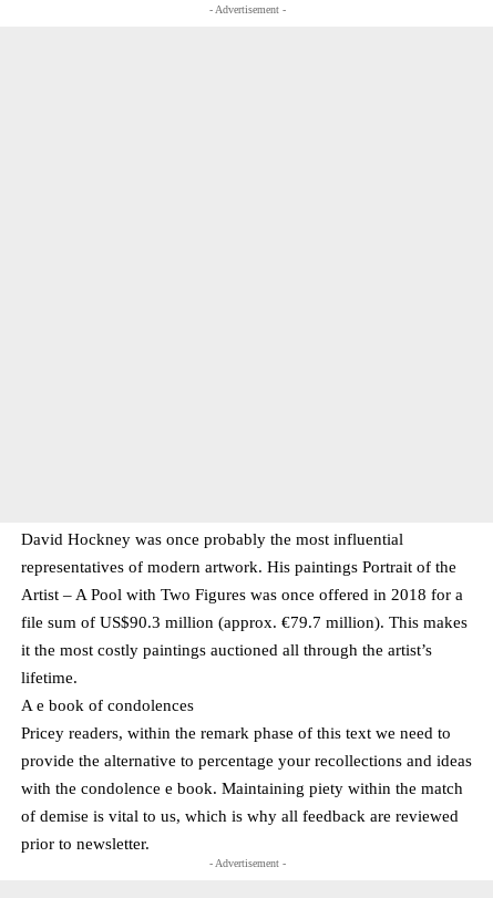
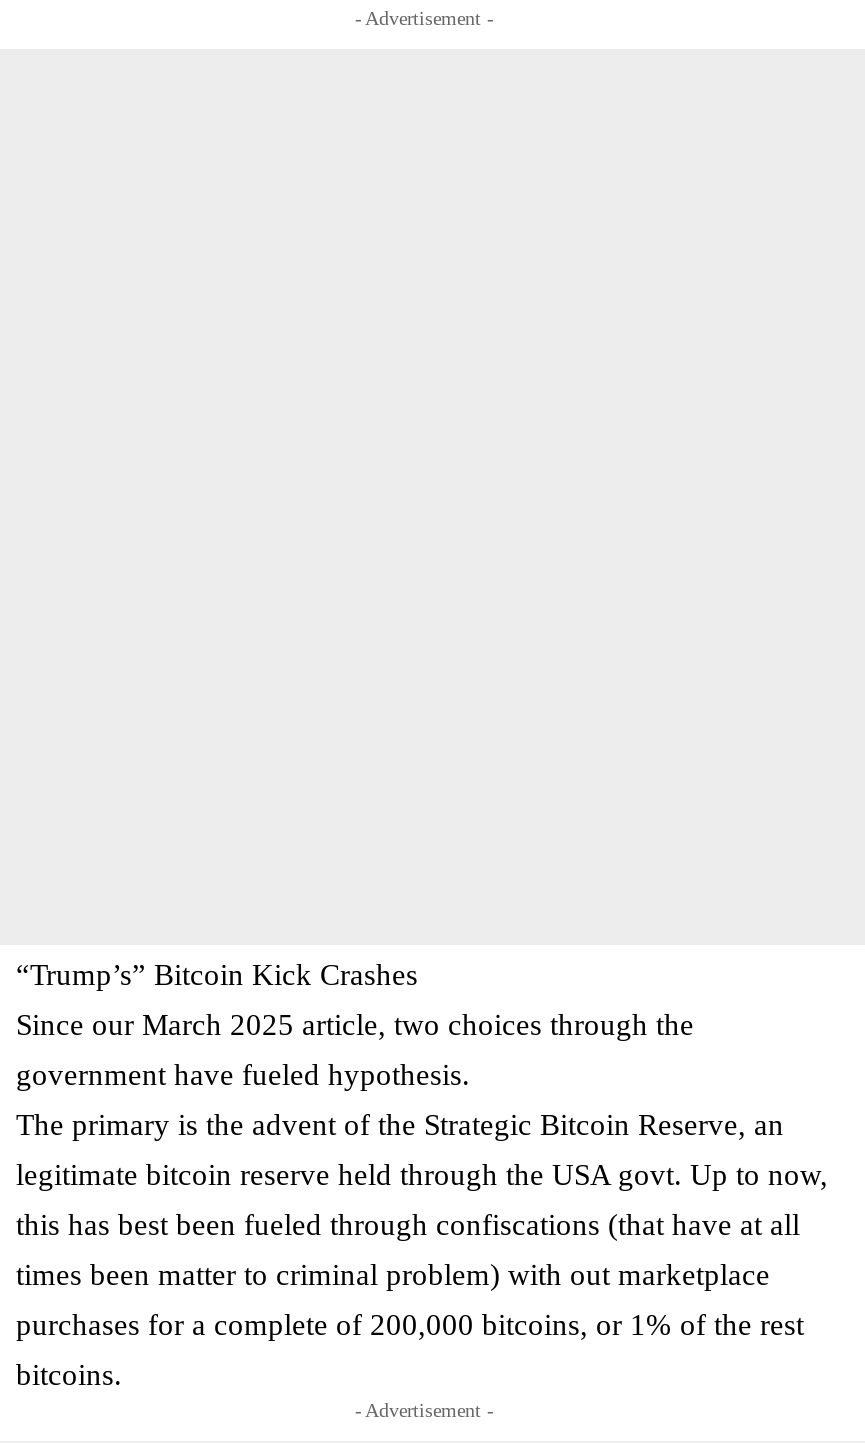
- David Hockney was once probably the most influential
- representatives of modern artwork. His paintings Portrait of the
- Artist – A Pool with Two Figures was once offered in 2018 for a
- file sum of US$90.3 million (approx. €79.7 million). This makes
- it the most costly paintings auctioned all through the artist’s
- lifetime.
- A e book of condolences
- Pricey readers, within the remark phase of this text we need to
- provide the alternative to percentage your recollections and ideas
- with the condolence e book. Maintaining piety within the match
- of demise is vital to us, which is why all feedback are reviewed
- prior to newsletter.
+ “Trump’s” Bitcoin Kick Crashes
+ Since our March 2025 article, two choices through the
+ government have fueled hypothesis.
+ The primary is the advent of the Strategic Bitcoin Reserve, an
+ legitimate bitcoin reserve held through the USA govt. Up to now,
+ this has best been fueled through confiscations (that have at all
+ times been matter to criminal problem) with out marketplace
+ purchases for a complete of 200,000 bitcoins, or 1% of the rest
+ bitcoins.
